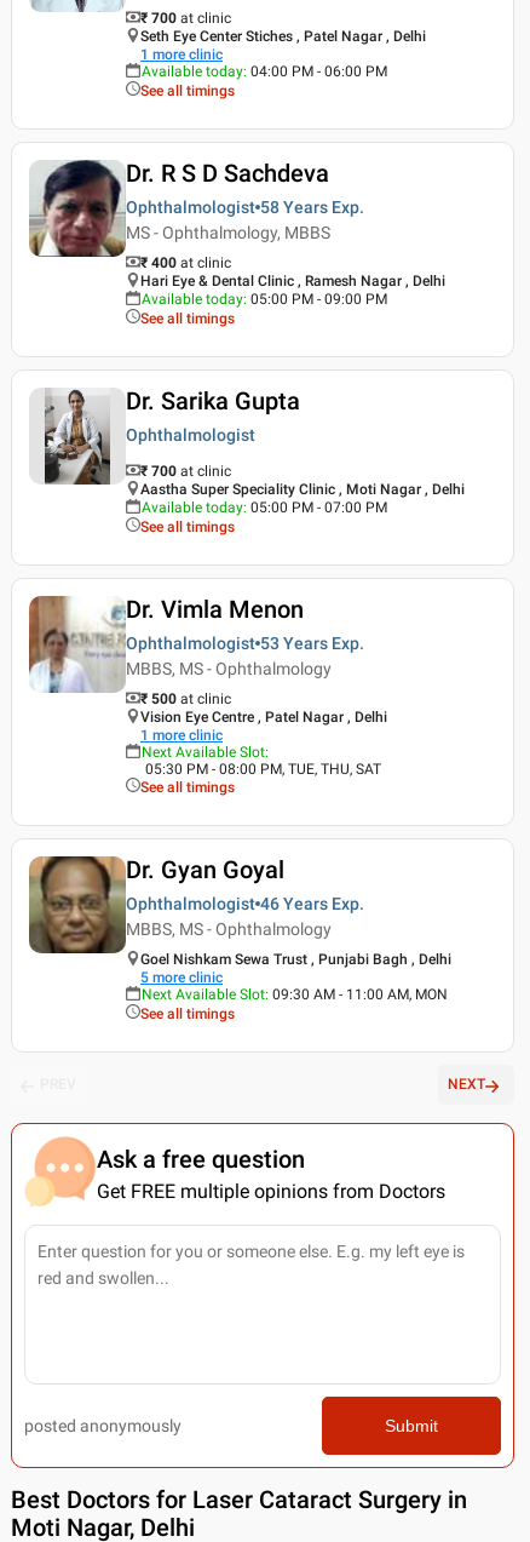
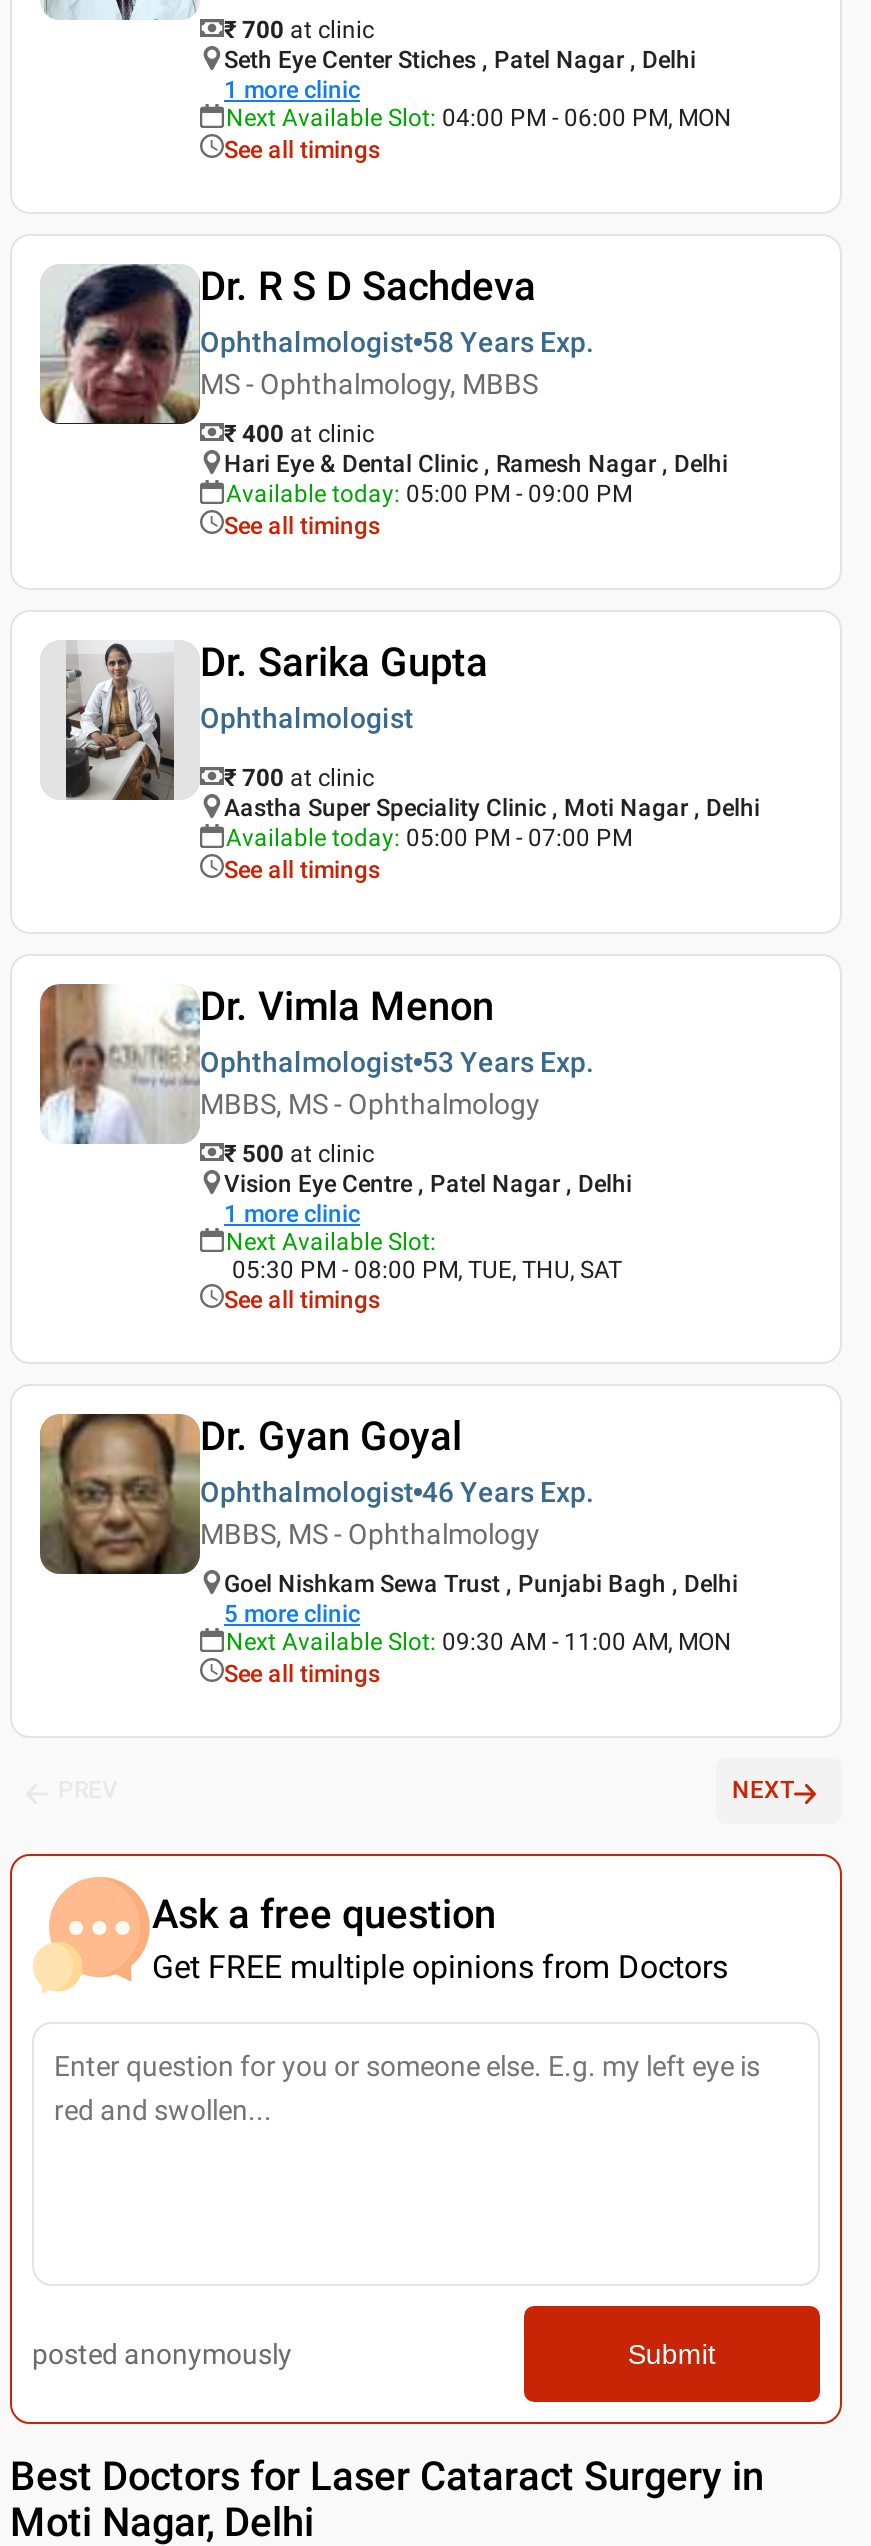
- Available today: 04:00 PM - 06:00 PM
+ Next Available Slot: 04:00 PM - 06:00 PM, MON
